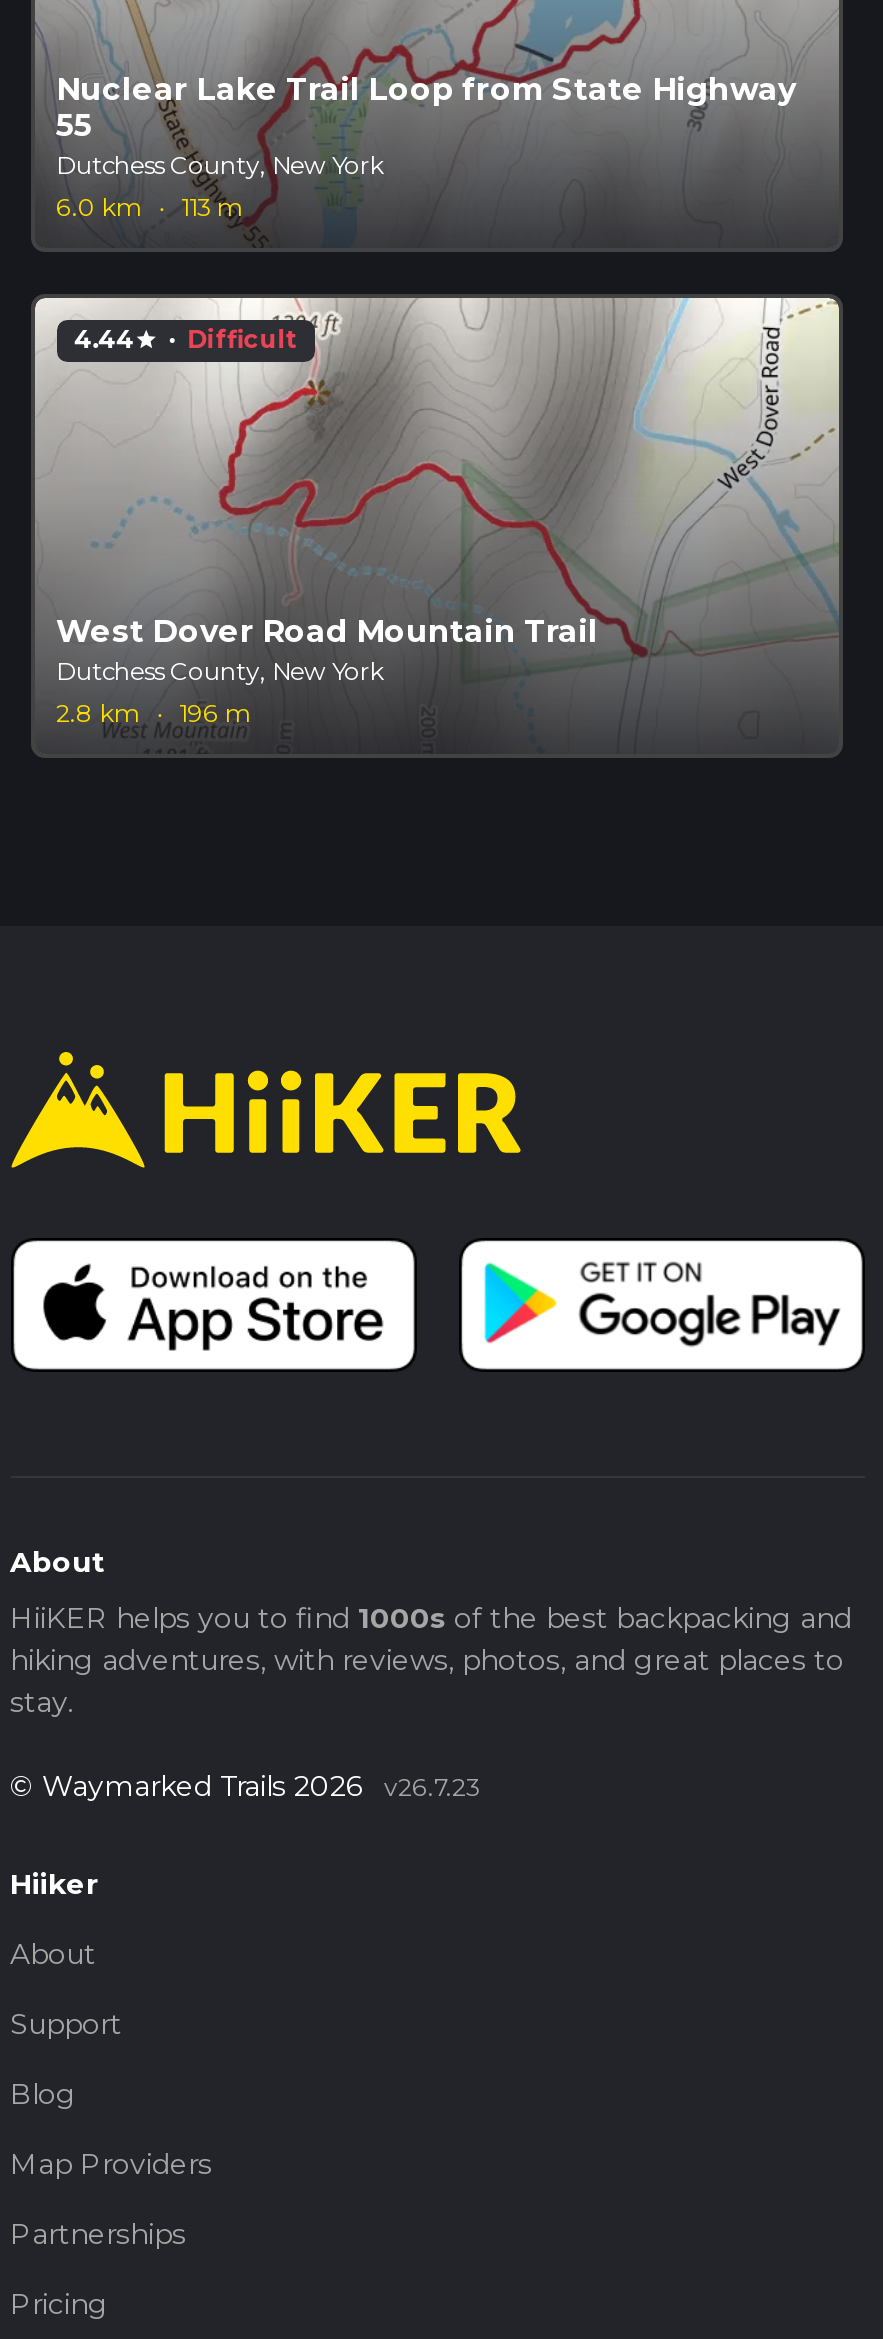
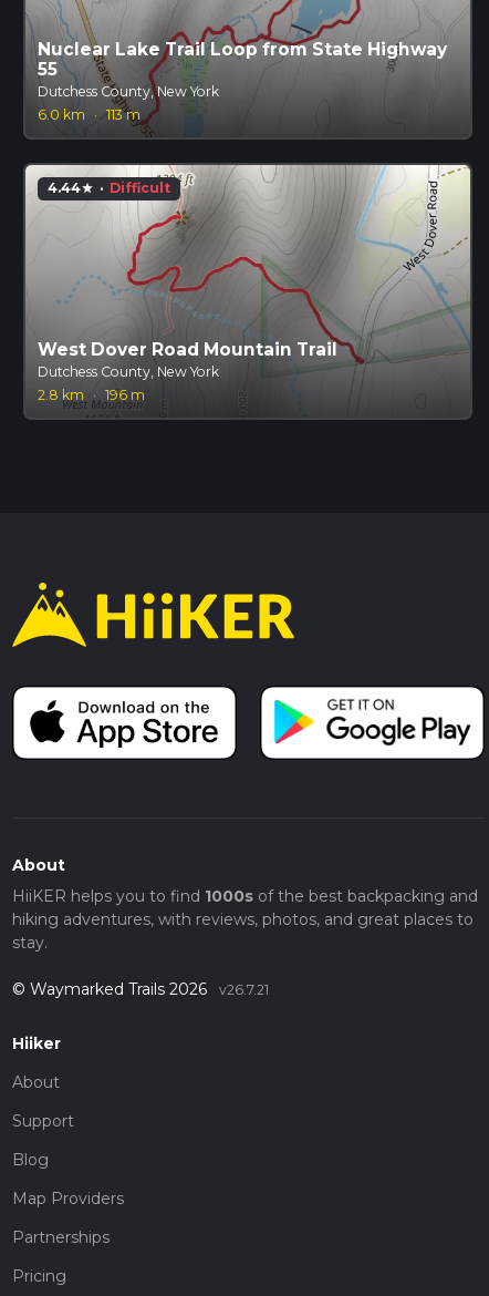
- © Waymarked Trails 2026 v26.7.23
+ © Waymarked Trails 2026 v26.7.21
